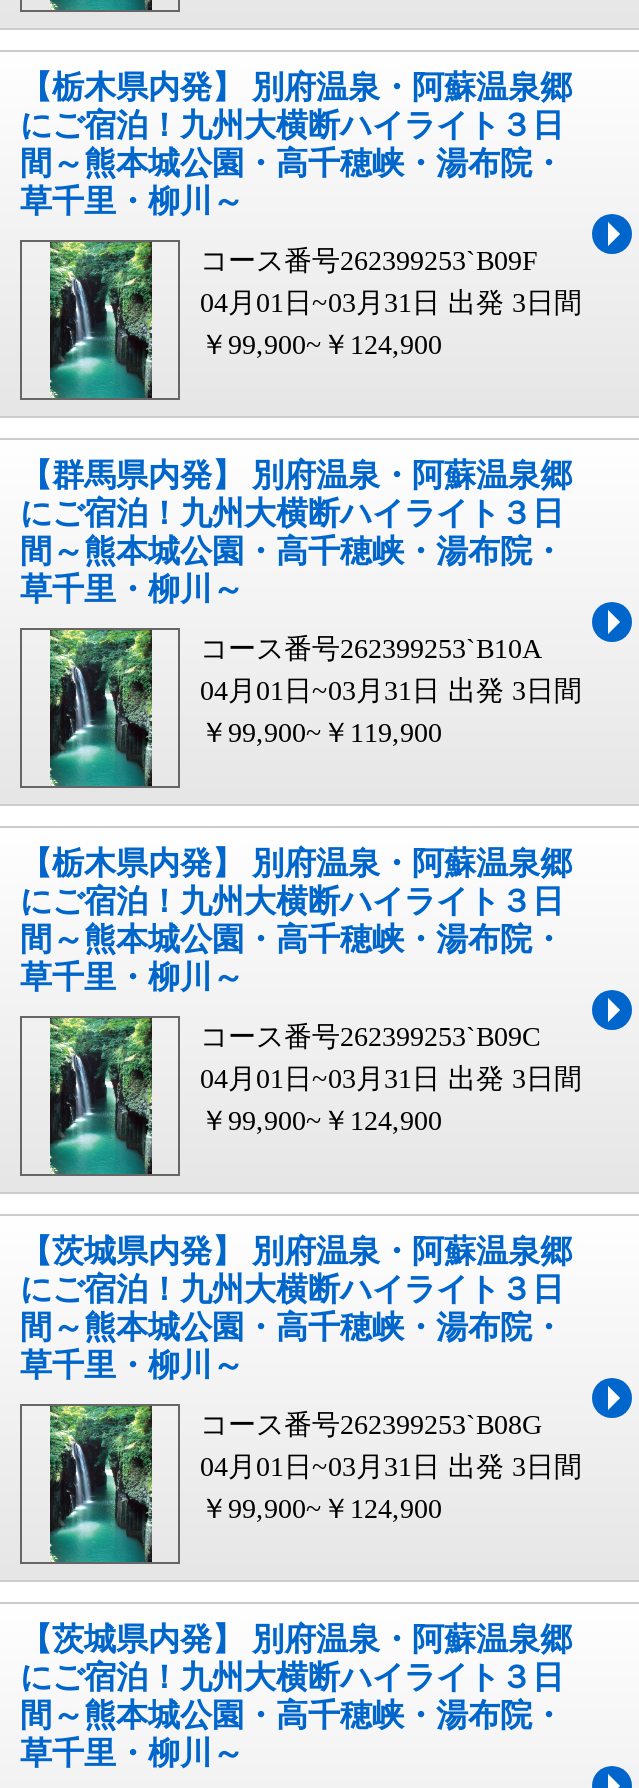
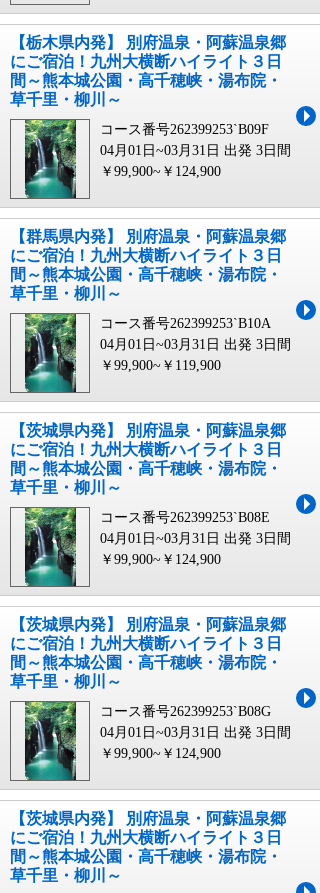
- 【栃木県内発】 別府温泉・阿蘇温泉郷
+ 【茨城県内発】 別府温泉・阿蘇温泉郷

- コース番号262399253`B09C
+ コース番号262399253`B08E
